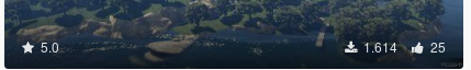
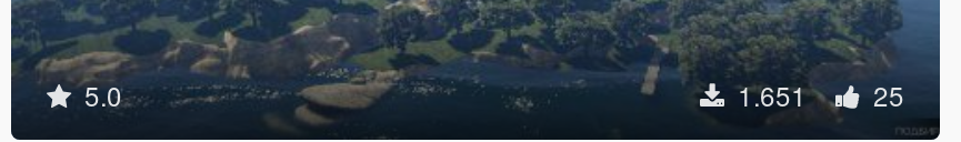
- 1.614 25
+ 1.651 25
